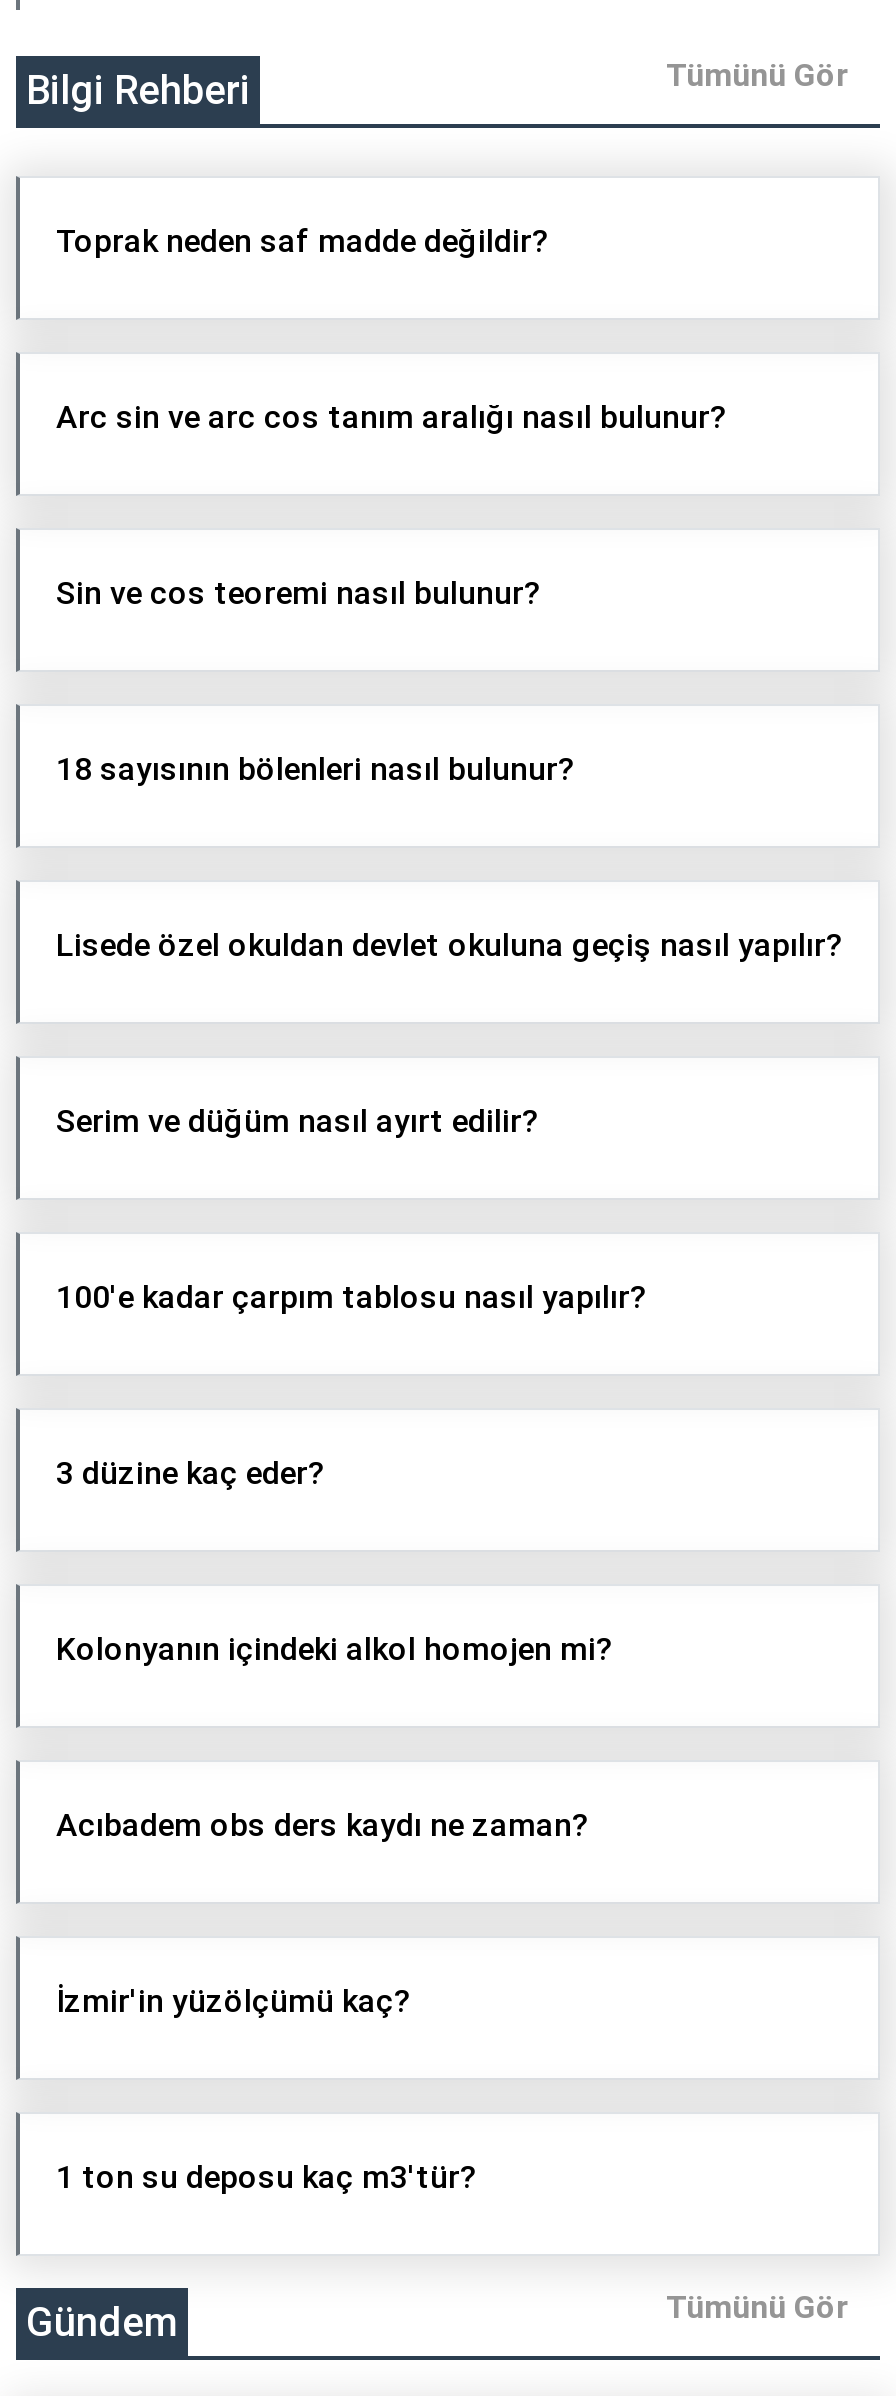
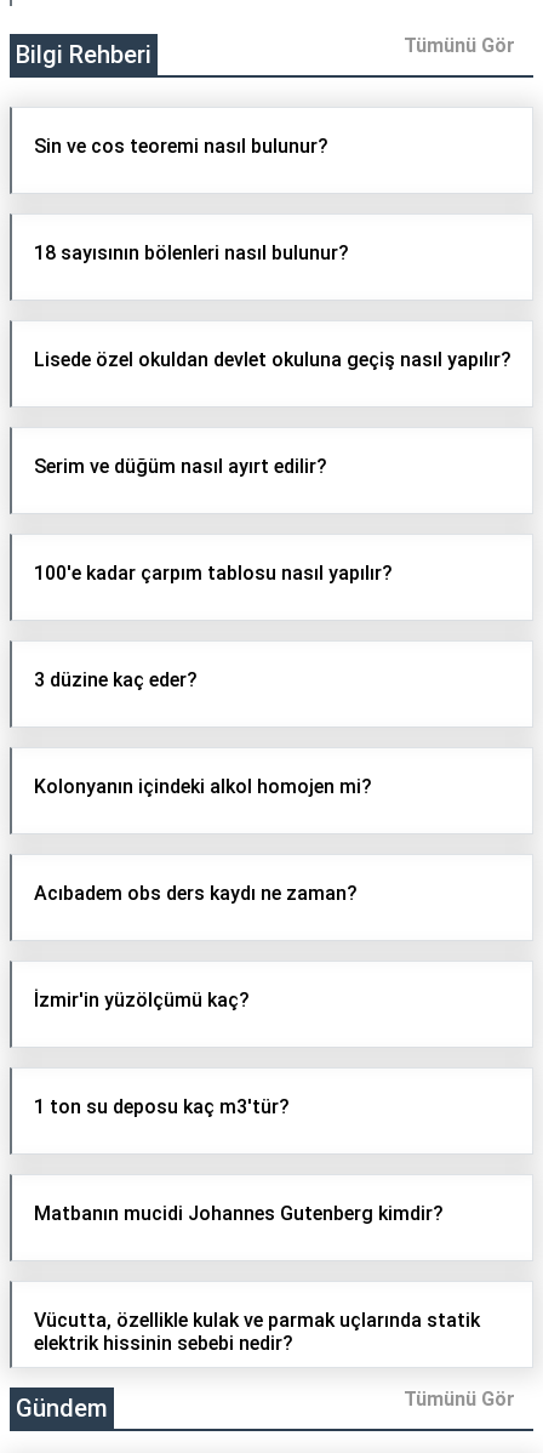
- Toprak neden saf madde değildir?

- Arc sin ve arc cos tanım aralığı nasıl bulunur?

moved up: Sin ve cos teoremi nasıl bulunur? | 18 sayısının bölenleri nasıl bulunur? | Lisede özel okuldan devlet okuluna geçiş nasıl yapılır? | ... | İzmir'in yüzölçümü kaç? | 1 ton su deposu kaç m3'tür?

+ Matbanın mucidi Johannes Gutenberg kimdir?

+ Vücutta, özellikle kulak ve parmak uçlarında statik
+ elektrik hissinin sebebi nedir?
